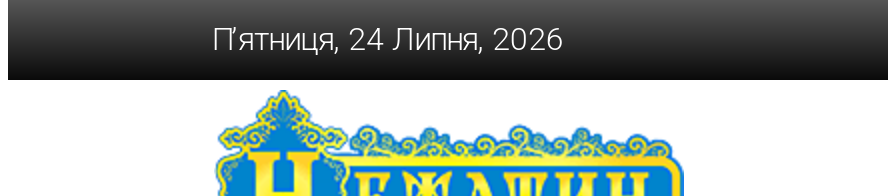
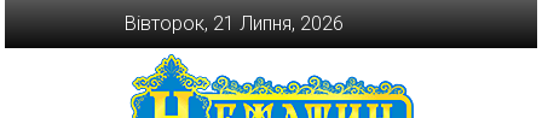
- П’ятниця, 24 Липня, 2026
+ Вівторок, 21 Липня, 2026
